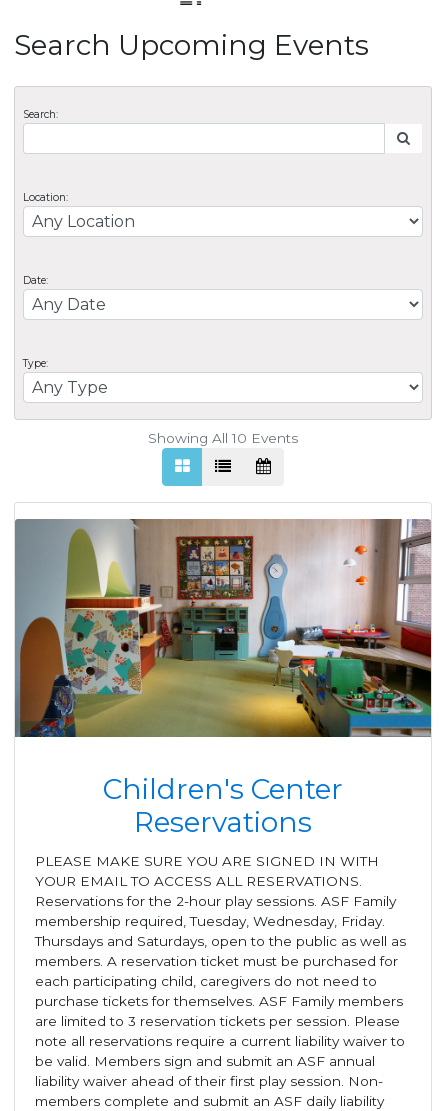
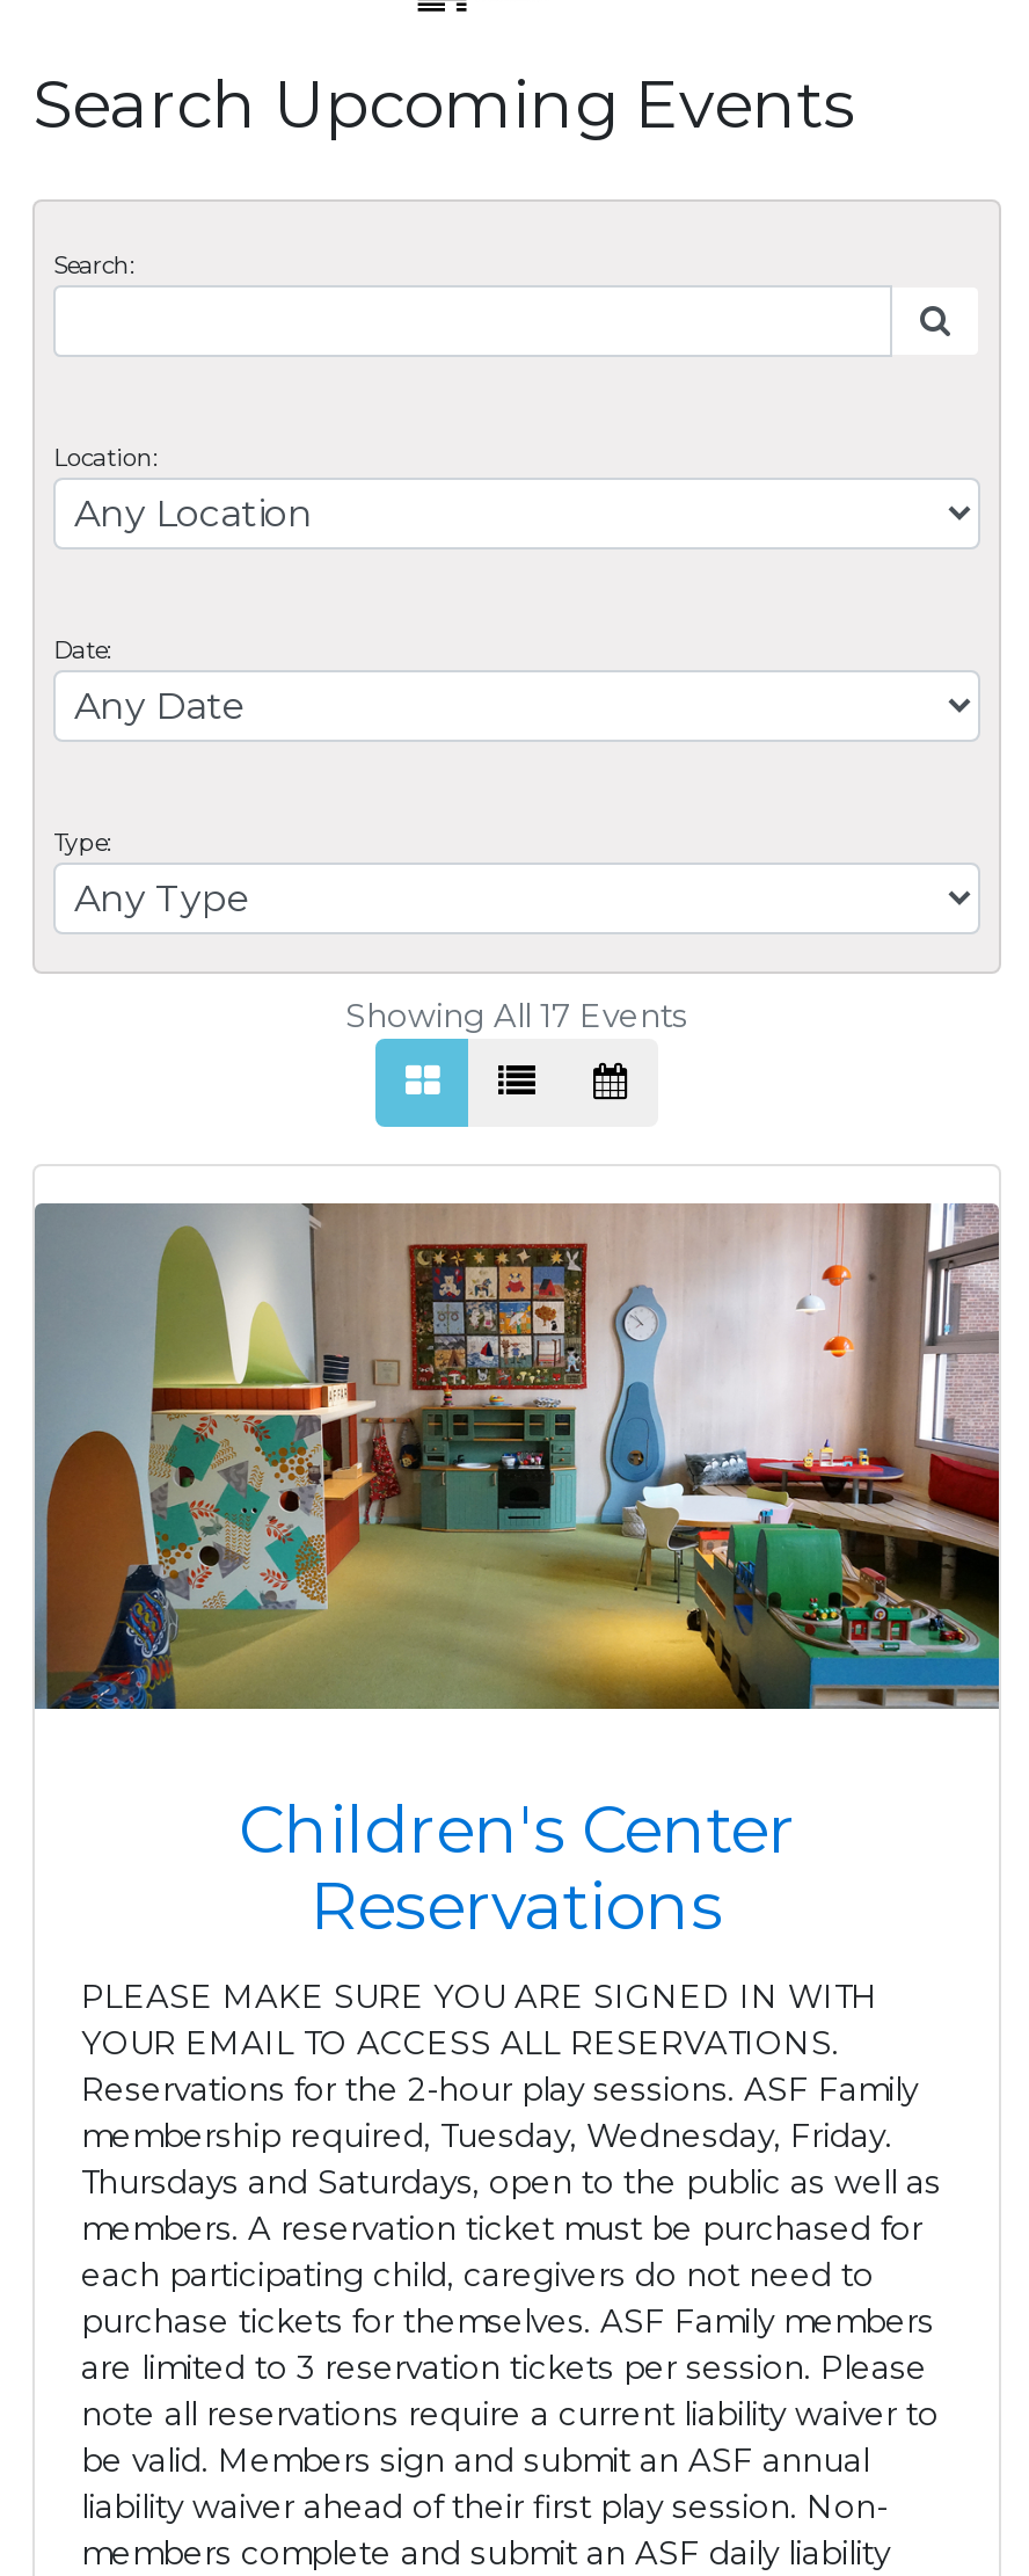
- Showing All 10 Events
+ Showing All 17 Events
